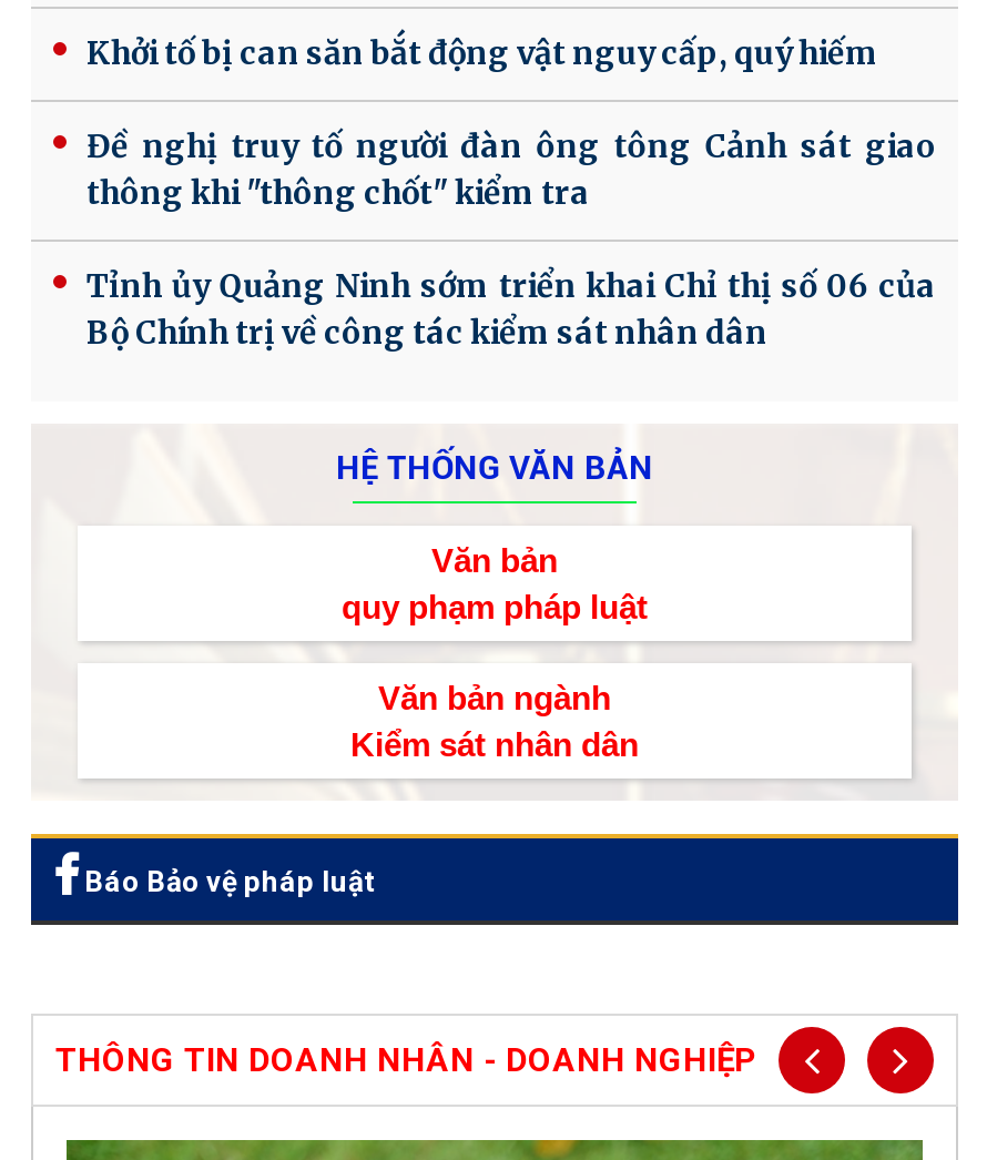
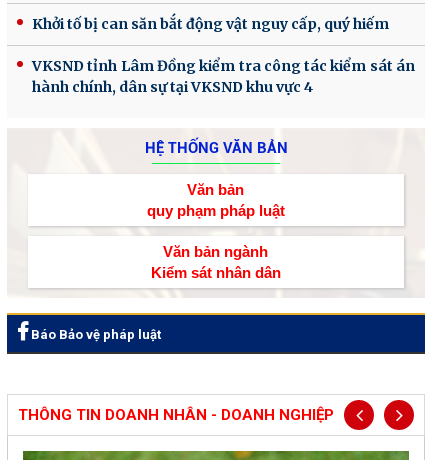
- Đề nghị truy tố người đàn ông tông Cảnh sát giao
- thông khi "thông chốt" kiểm tra
- Tỉnh ủy Quảng Ninh sớm triển khai Chỉ thị số 06 của
- Bộ Chính trị về công tác kiểm sát nhân dân
+ VKSND tỉnh Lâm Đồng kiểm tra công tác kiểm sát án
+ hành chính, dân sự tại VKSND khu vực 4
